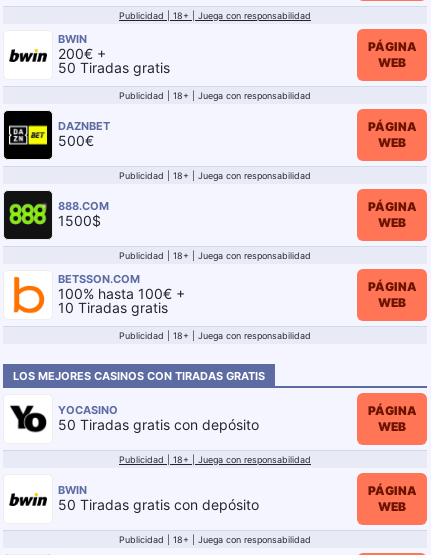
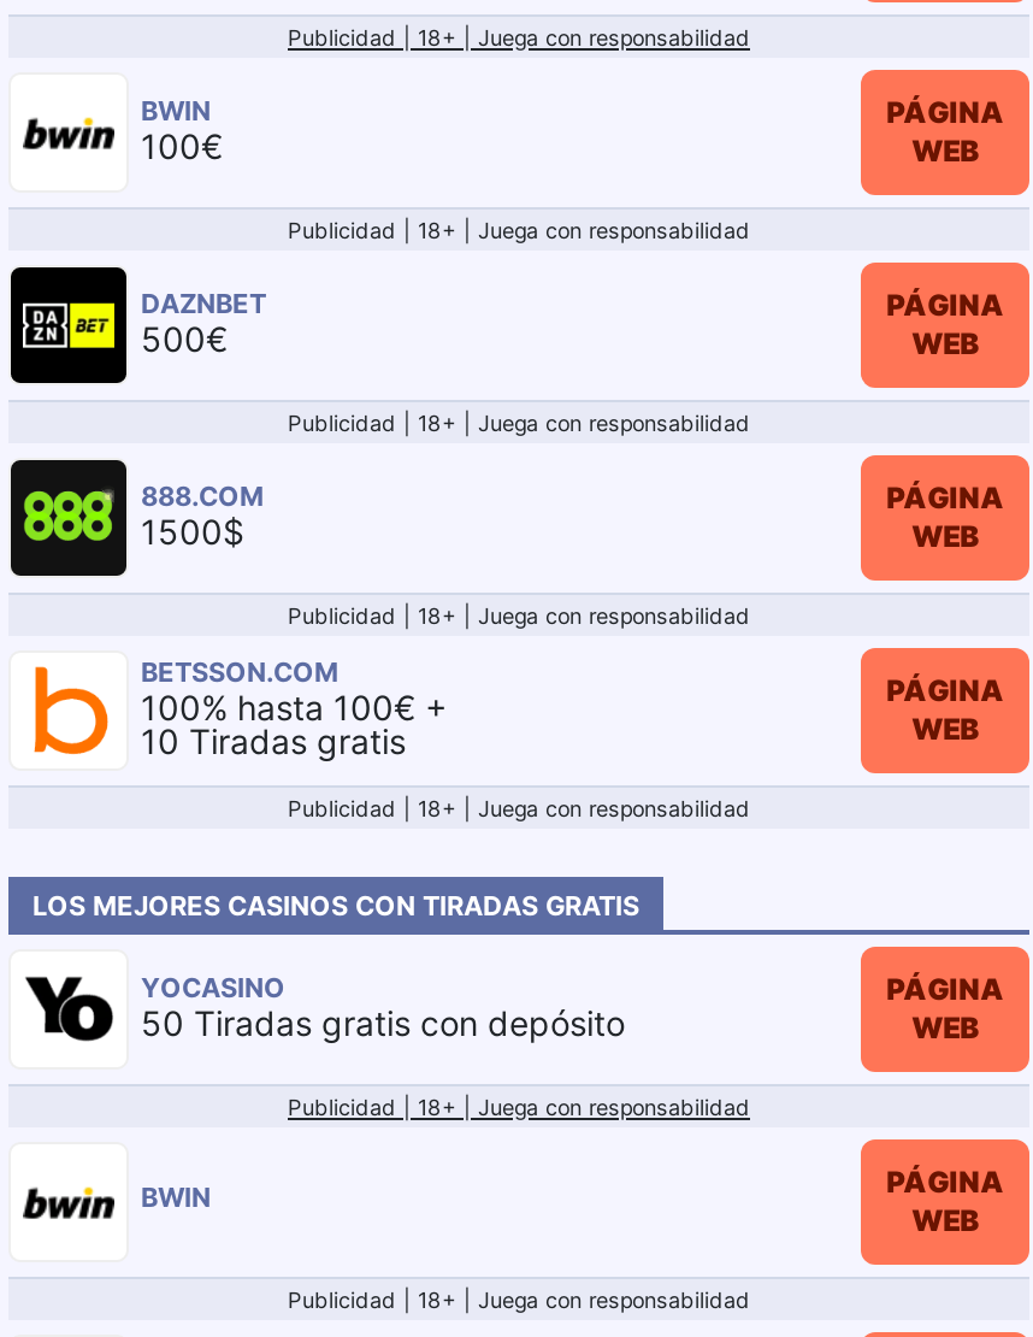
- 200€ +
- 50 Tiradas gratis
+ 100€

- 50 Tiradas gratis con depósito
